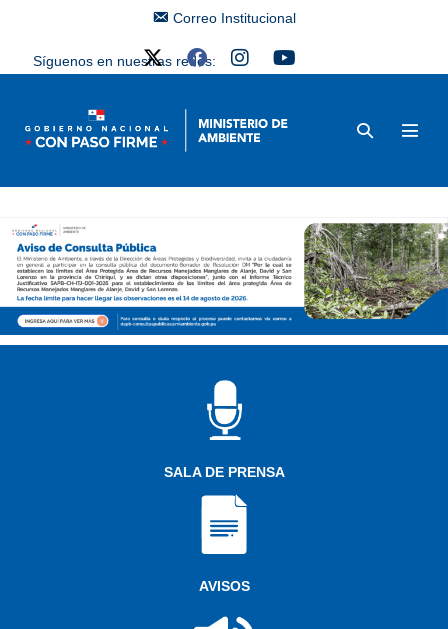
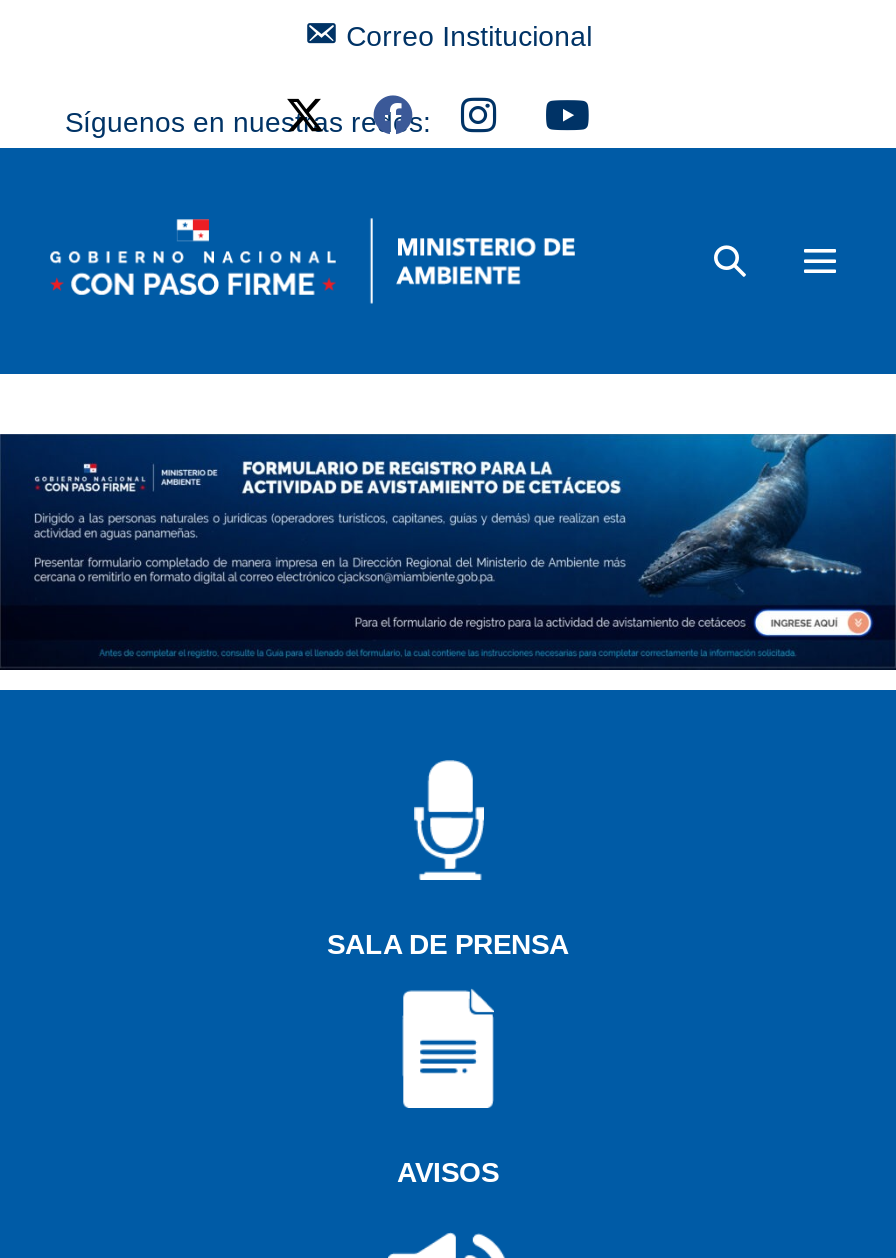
- [image]
+ [image]
